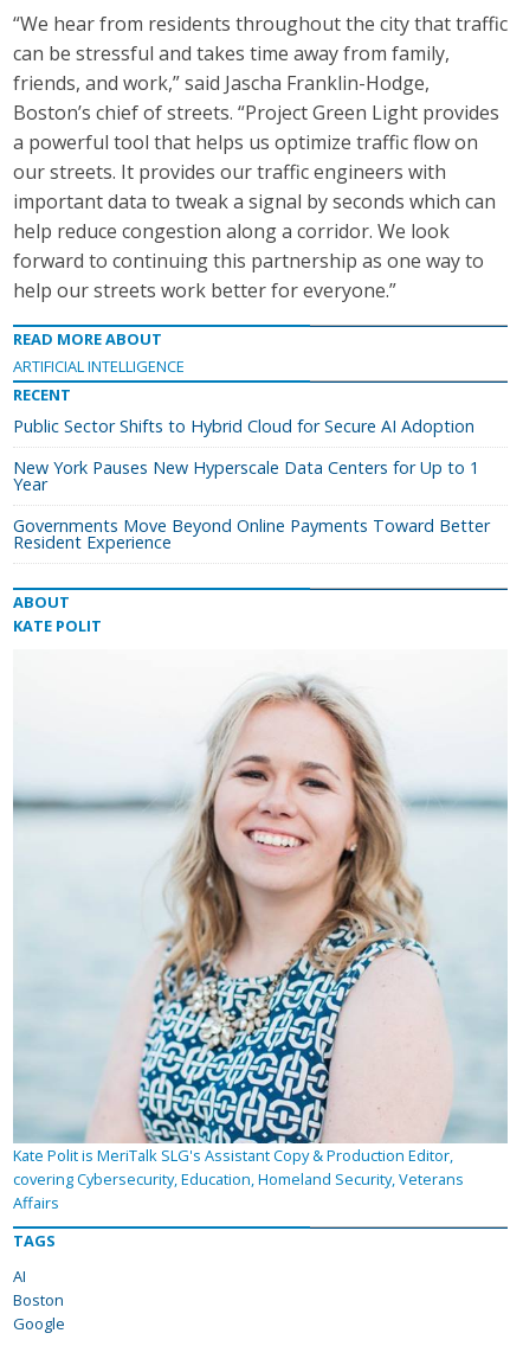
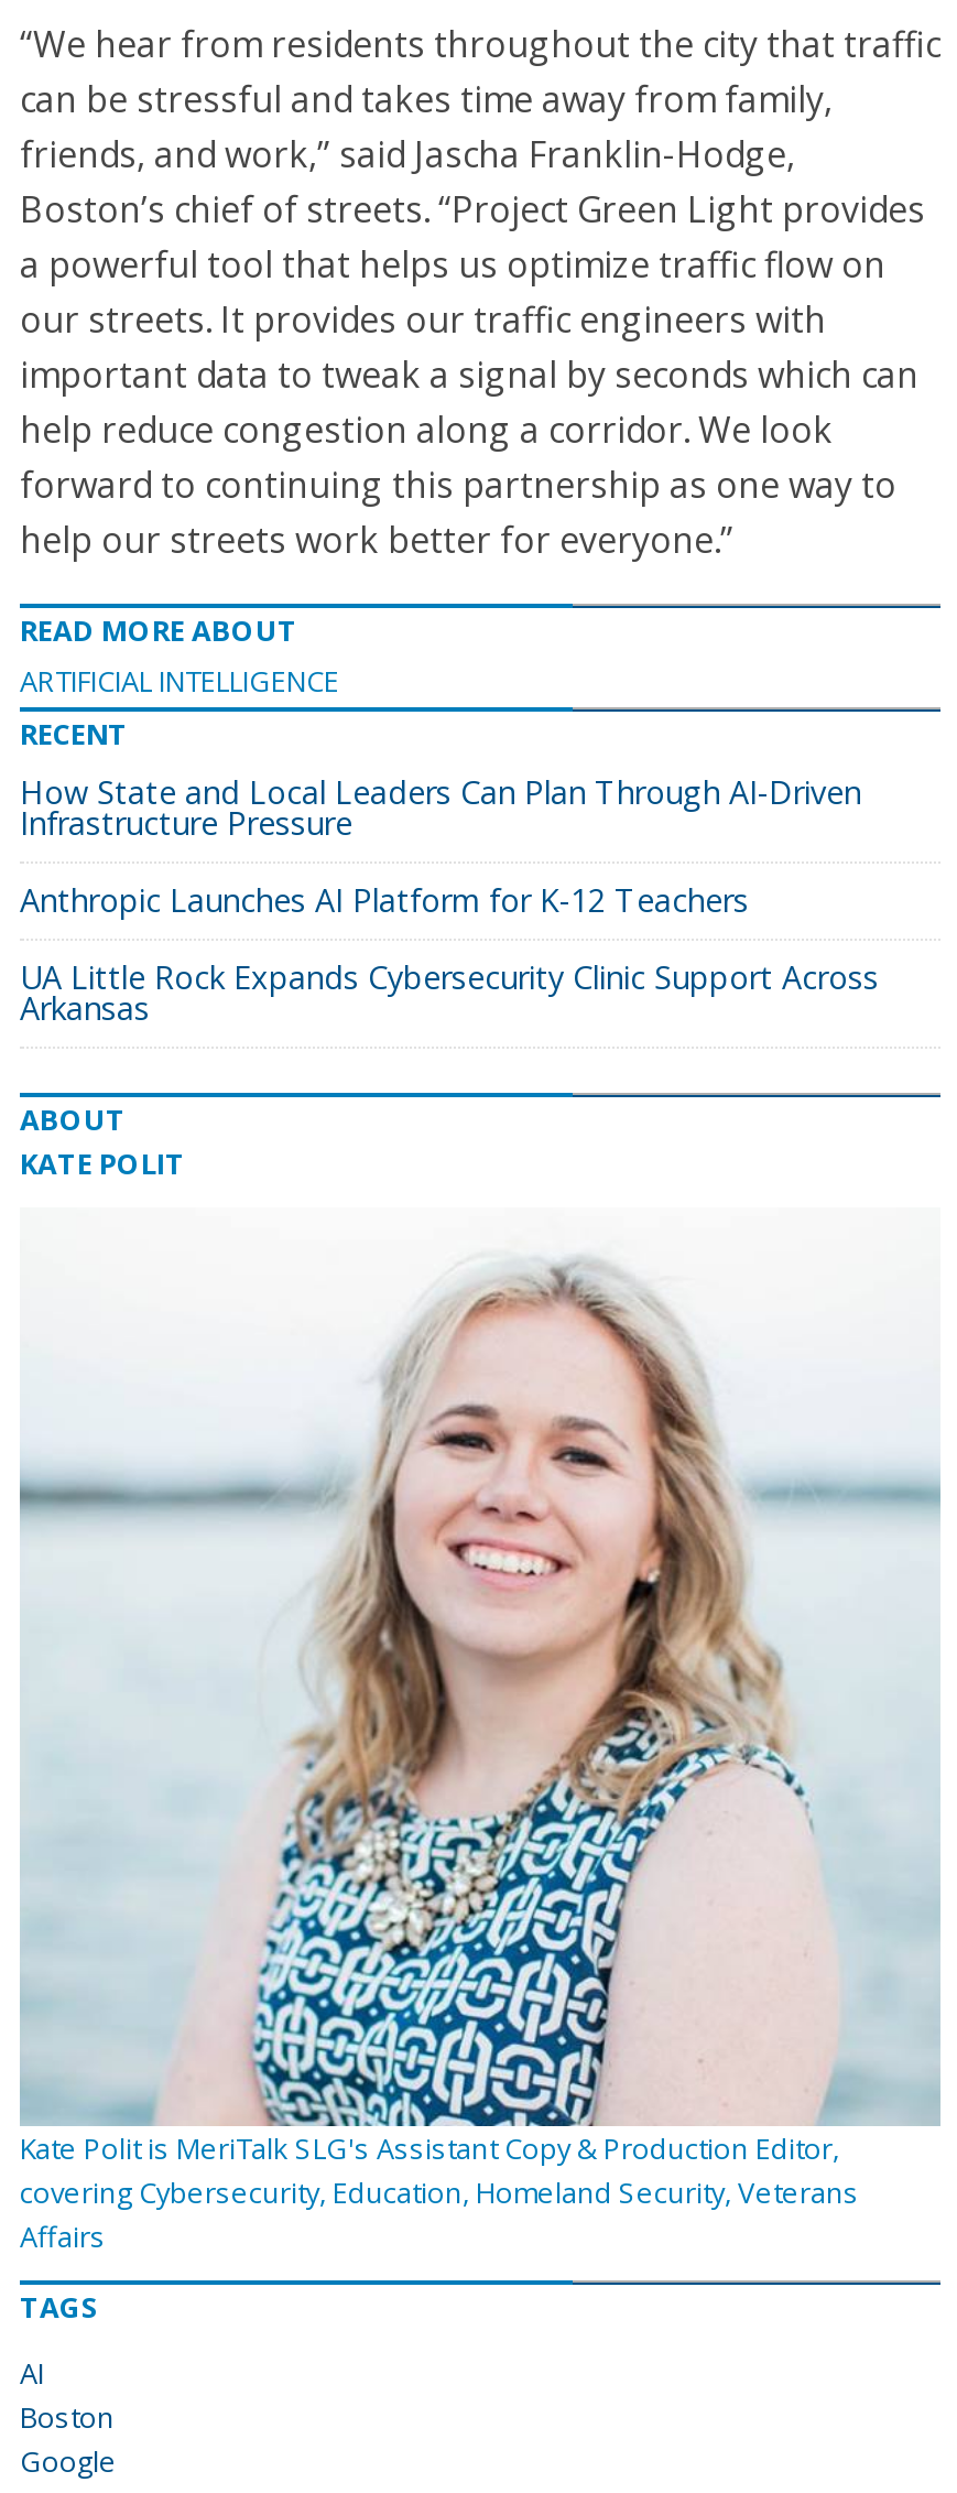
- Public Sector Shifts to Hybrid Cloud for Secure AI Adoption
+ How State and Local Leaders Can Plan Through AI-Driven
+ Infrastructure Pressure

- New York Pauses New Hyperscale Data Centers for Up to 1
- Year
+ Anthropic Launches AI Platform for K-12 Teachers

- Governments Move Beyond Online Payments Toward Better
- Resident Experience
+ UA Little Rock Expands Cybersecurity Clinic Support Across
+ Arkansas
